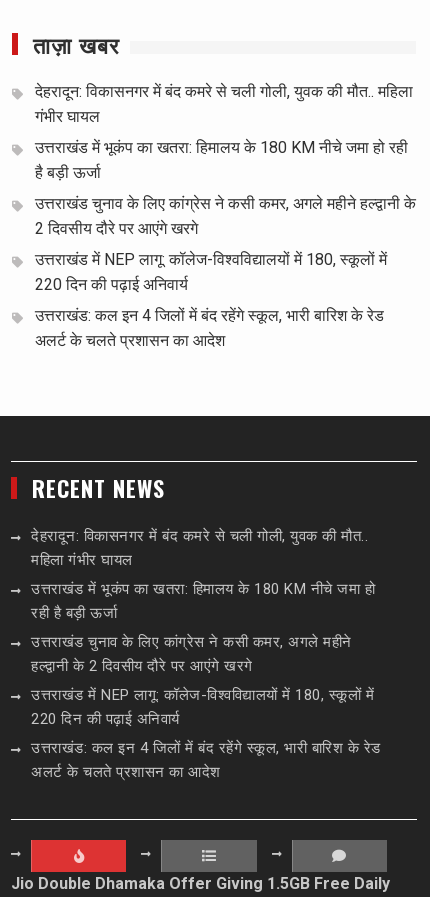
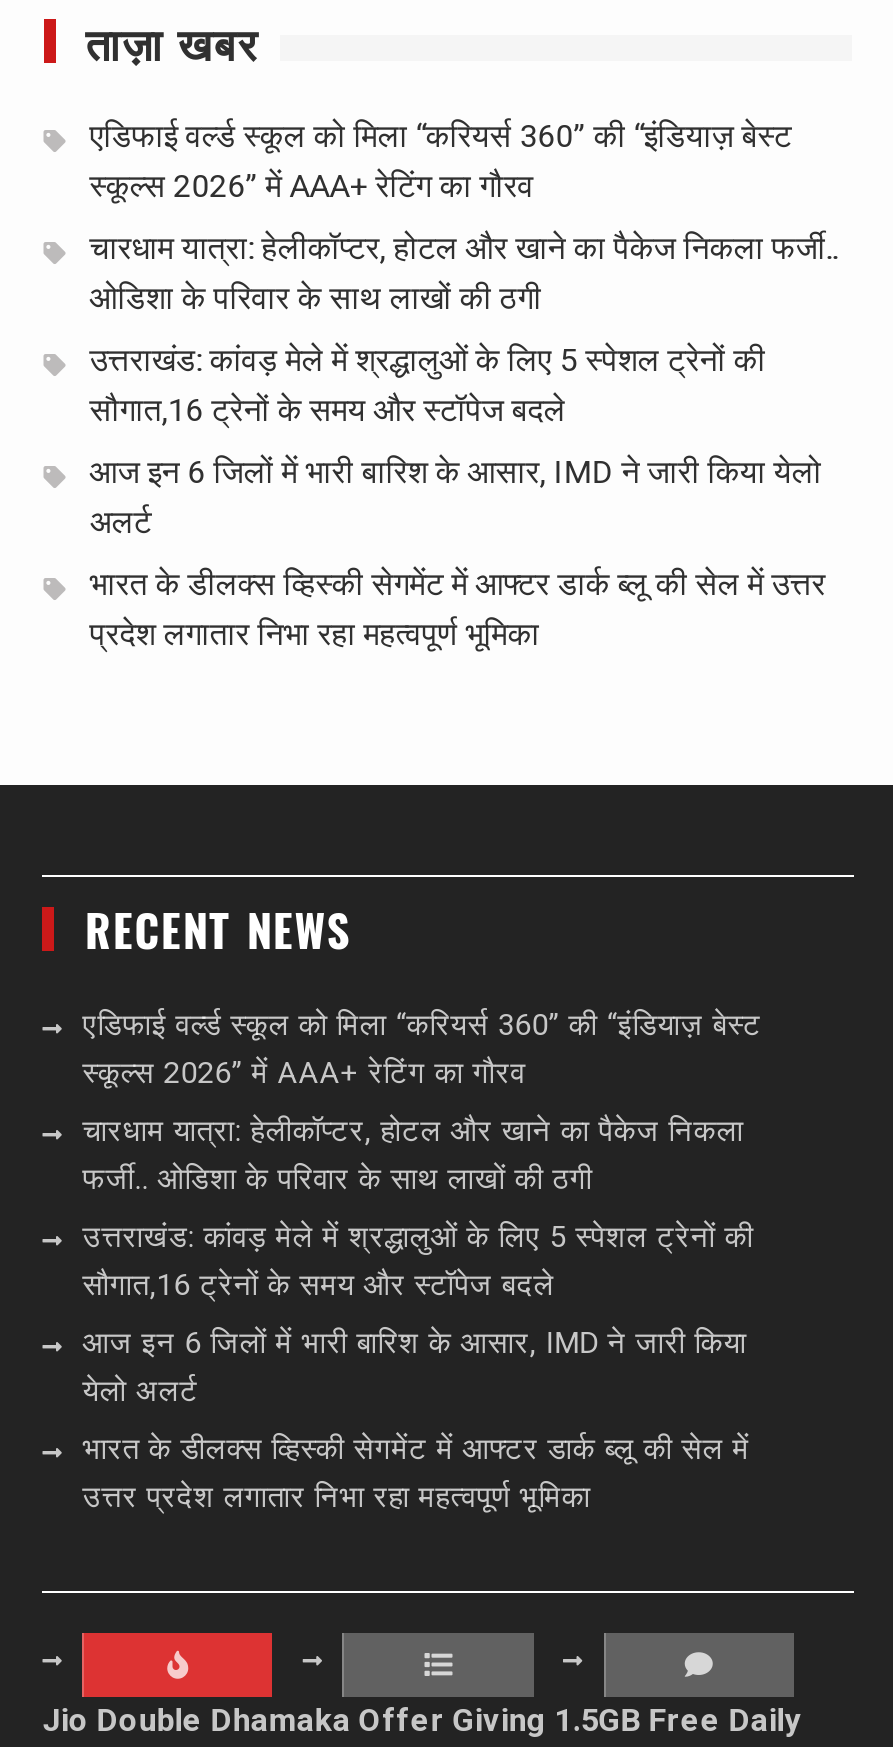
- देहरादून: विकासनगर में बंद कमरे से चली गोली, युवक की मौत.. महिला
- गंभीर घायल
+ एडिफाई वर्ल्ड स्कूल को मिला “करियर्स 360” की “इंडियाज़ बेस्ट
+ स्कूल्स 2026” में AAA+ रेटिंग का गौरव

- उत्तराखंड में भूकंप का खतरा: हिमालय के 180 KM नीचे जमा हो रही
- है बड़ी ऊर्जा
+ चारधाम यात्रा: हेलीकॉप्टर, होटल और खाने का पैकेज निकला फर्जी..
+ ओडिशा के परिवार के साथ लाखों की ठगी

- उत्तराखंड चुनाव के लिए कांग्रेस ने कसी कमर, अगले महीने हल्द्वानी के
- 2 दिवसीय दौरे पर आएंगे खरगे
+ उत्तराखंड: कांवड़ मेले में श्रद्धालुओं के लिए 5 स्पेशल ट्रेनों की
+ सौगात,16 ट्रेनों के समय और स्टॉपेज बदले

- उत्तराखंड में NEP लागू: कॉलेज-विश्वविद्यालयों में 180, स्कूलों में
- 220 दिन की पढ़ाई अनिवार्य
+ आज इन 6 जिलों में भारी बारिश के आसार, IMD ने जारी किया येलो
+ अलर्ट

- उत्तराखंड: कल इन 4 जिलों में बंद रहेंगे स्कूल, भारी बारिश के रेड
- अलर्ट के चलते प्रशासन का आदेश
+ भारत के डीलक्स व्हिस्की सेगमेंट में आफ्टर डार्क ब्लू की सेल में उत्तर
+ प्रदेश लगातार निभा रहा महत्वपूर्ण भूमिका

- देहरादून: विकासनगर में बंद कमरे से चली गोली, युवक की मौत..
- महिला गंभीर घायल
+ एडिफाई वर्ल्ड स्कूल को मिला “करियर्स 360” की “इंडियाज़ बेस्ट
+ स्कूल्स 2026” में AAA+ रेटिंग का गौरव

- उत्तराखंड में भूकंप का खतरा: हिमालय के 180 KM नीचे जमा हो
- रही है बड़ी ऊर्जा
+ चारधाम यात्रा: हेलीकॉप्टर, होटल और खाने का पैकेज निकला
+ फर्जी.. ओडिशा के परिवार के साथ लाखों की ठगी

- उत्तराखंड चुनाव के लिए कांग्रेस ने कसी कमर, अगले महीने
- हल्द्वानी के 2 दिवसीय दौरे पर आएंगे खरगे
+ उत्तराखंड: कांवड़ मेले में श्रद्धालुओं के लिए 5 स्पेशल ट्रेनों की
+ सौगात,16 ट्रेनों के समय और स्टॉपेज बदले

- उत्तराखंड में NEP लागू: कॉलेज-विश्वविद्यालयों में 180, स्कूलों में
- 220 दिन की पढ़ाई अनिवार्य
+ आज इन 6 जिलों में भारी बारिश के आसार, IMD ने जारी किया
+ येलो अलर्ट

- उत्तराखंड: कल इन 4 जिलों में बंद रहेंगे स्कूल, भारी बारिश के रेड
- अलर्ट के चलते प्रशासन का आदेश
+ भारत के डीलक्स व्हिस्की सेगमेंट में आफ्टर डार्क ब्लू की सेल में
+ उत्तर प्रदेश लगातार निभा रहा महत्वपूर्ण भूमिका
